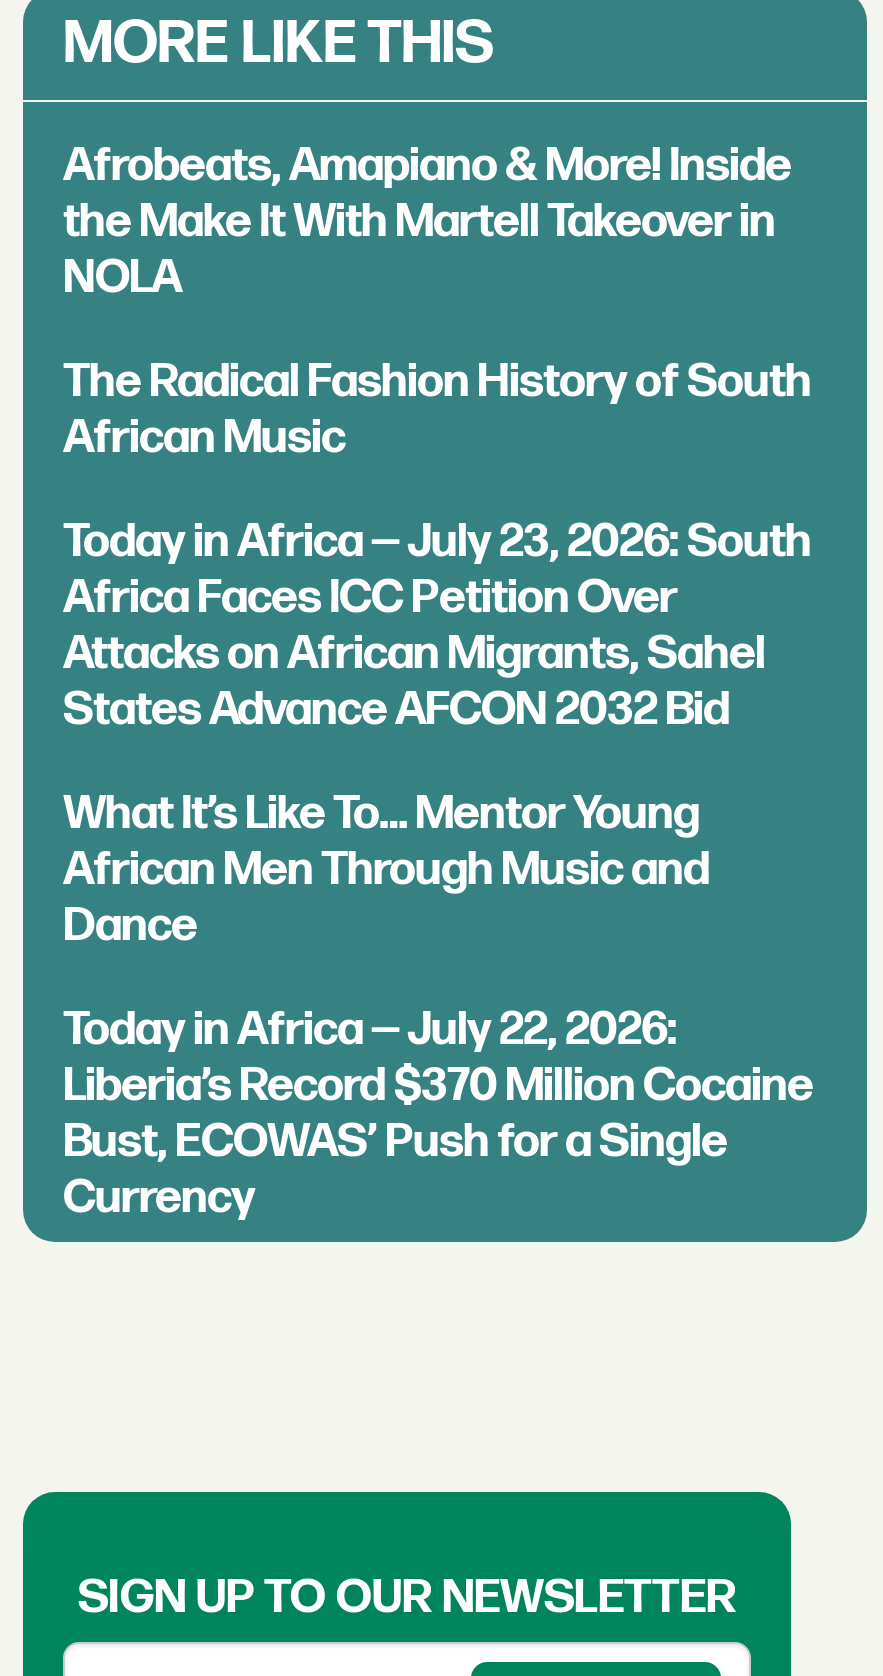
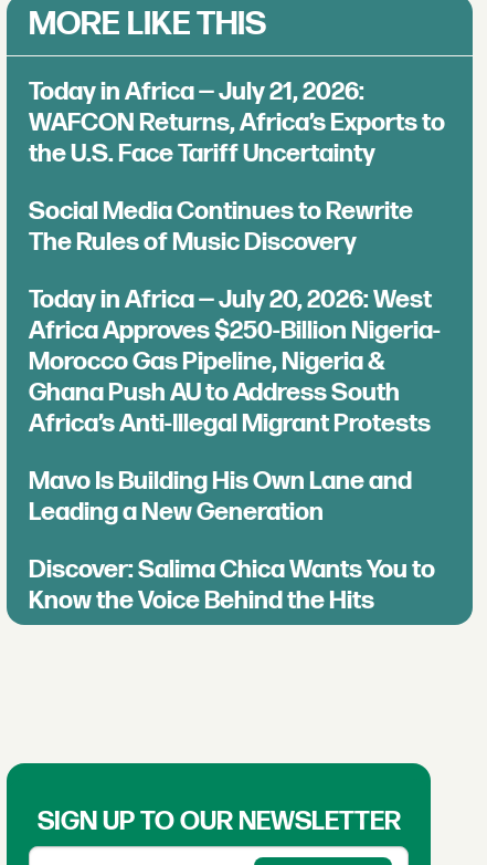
- Afrobeats, Amapiano & More! Inside
- the Make It With Martell Takeover in
- NOLA
+ Today in Africa — July 21, 2026:
+ WAFCON Returns, Africa’s Exports to
+ the U.S. Face Tariff Uncertainty

- The Radical Fashion History of South
- African Music
+ Social Media Continues to Rewrite
+ The Rules of Music Discovery

- Today in Africa — July 23, 2026: South
- Africa Faces ICC Petition Over
- Attacks on African Migrants, Sahel
- States Advance AFCON 2032 Bid
+ Today in Africa — July 20, 2026: West
+ Africa Approves $250-Billion Nigeria-
+ Morocco Gas Pipeline, Nigeria &
+ Ghana Push AU to Address South
+ Africa’s Anti-Illegal Migrant Protests

- What It’s Like To… Mentor Young
- African Men Through Music and
- Dance
+ Mavo Is Building His Own Lane and
+ Leading a New Generation

- Today in Africa — July 22, 2026:
- Liberia’s Record $370 Million Cocaine
- Bust, ECOWAS’ Push for a Single
- Currency
+ Discover: Salima Chica Wants You to
+ Know the Voice Behind the Hits
